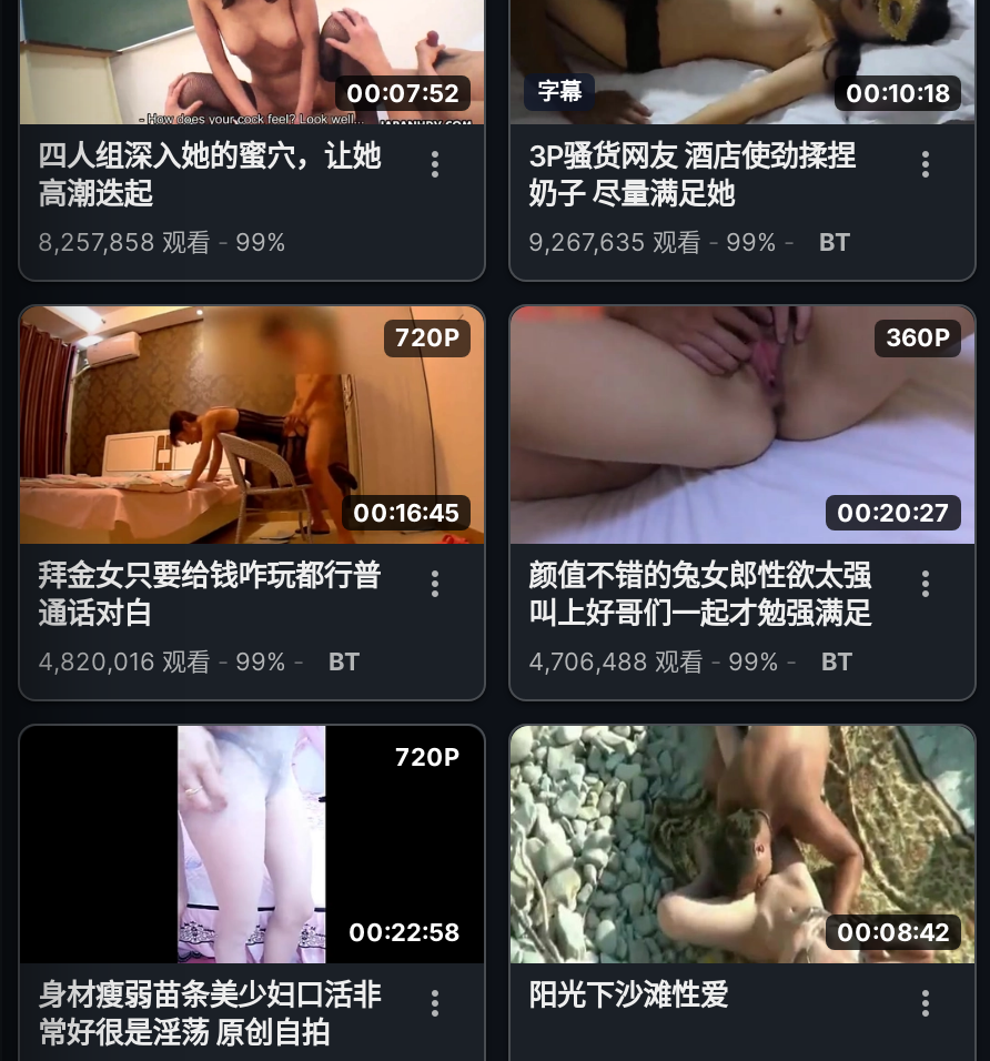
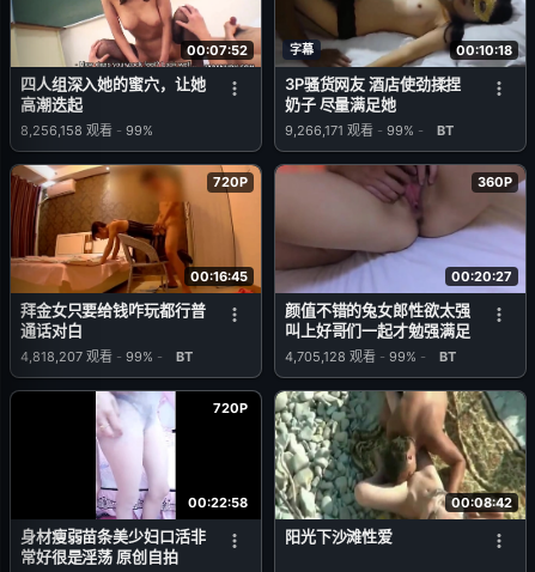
- 8,257,858观看 - 99%
+ 8,256,158观看 - 99%

- 9,267,635观看 - 99% - BT
+ 9,266,171观看 - 99% - BT

- 4,820,016观看 - 99% - BT
+ 4,818,207观看 - 99% - BT

- 4,706,488观看 - 99% - BT
+ 4,705,128观看 - 99% - BT
